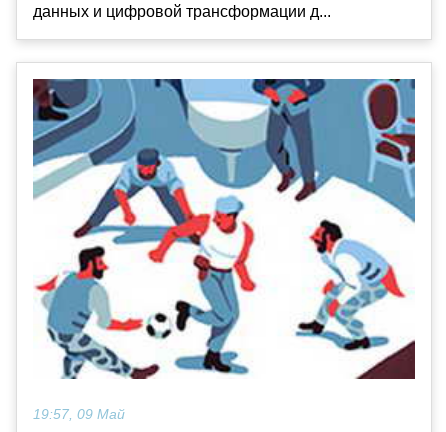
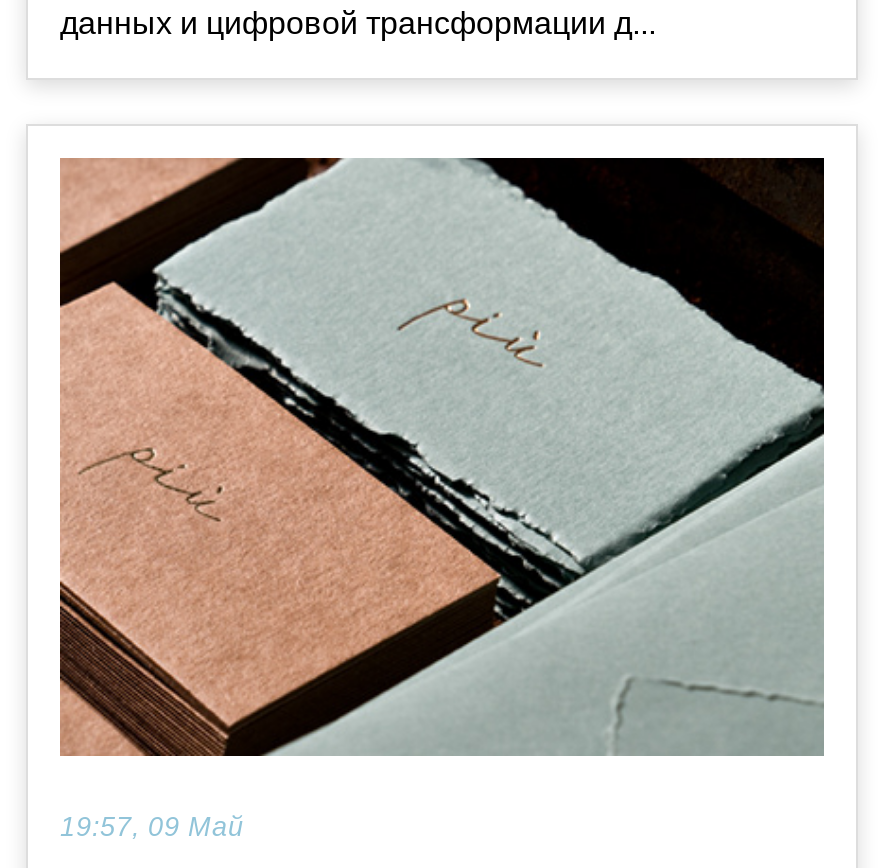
- [image]
+ [image]
